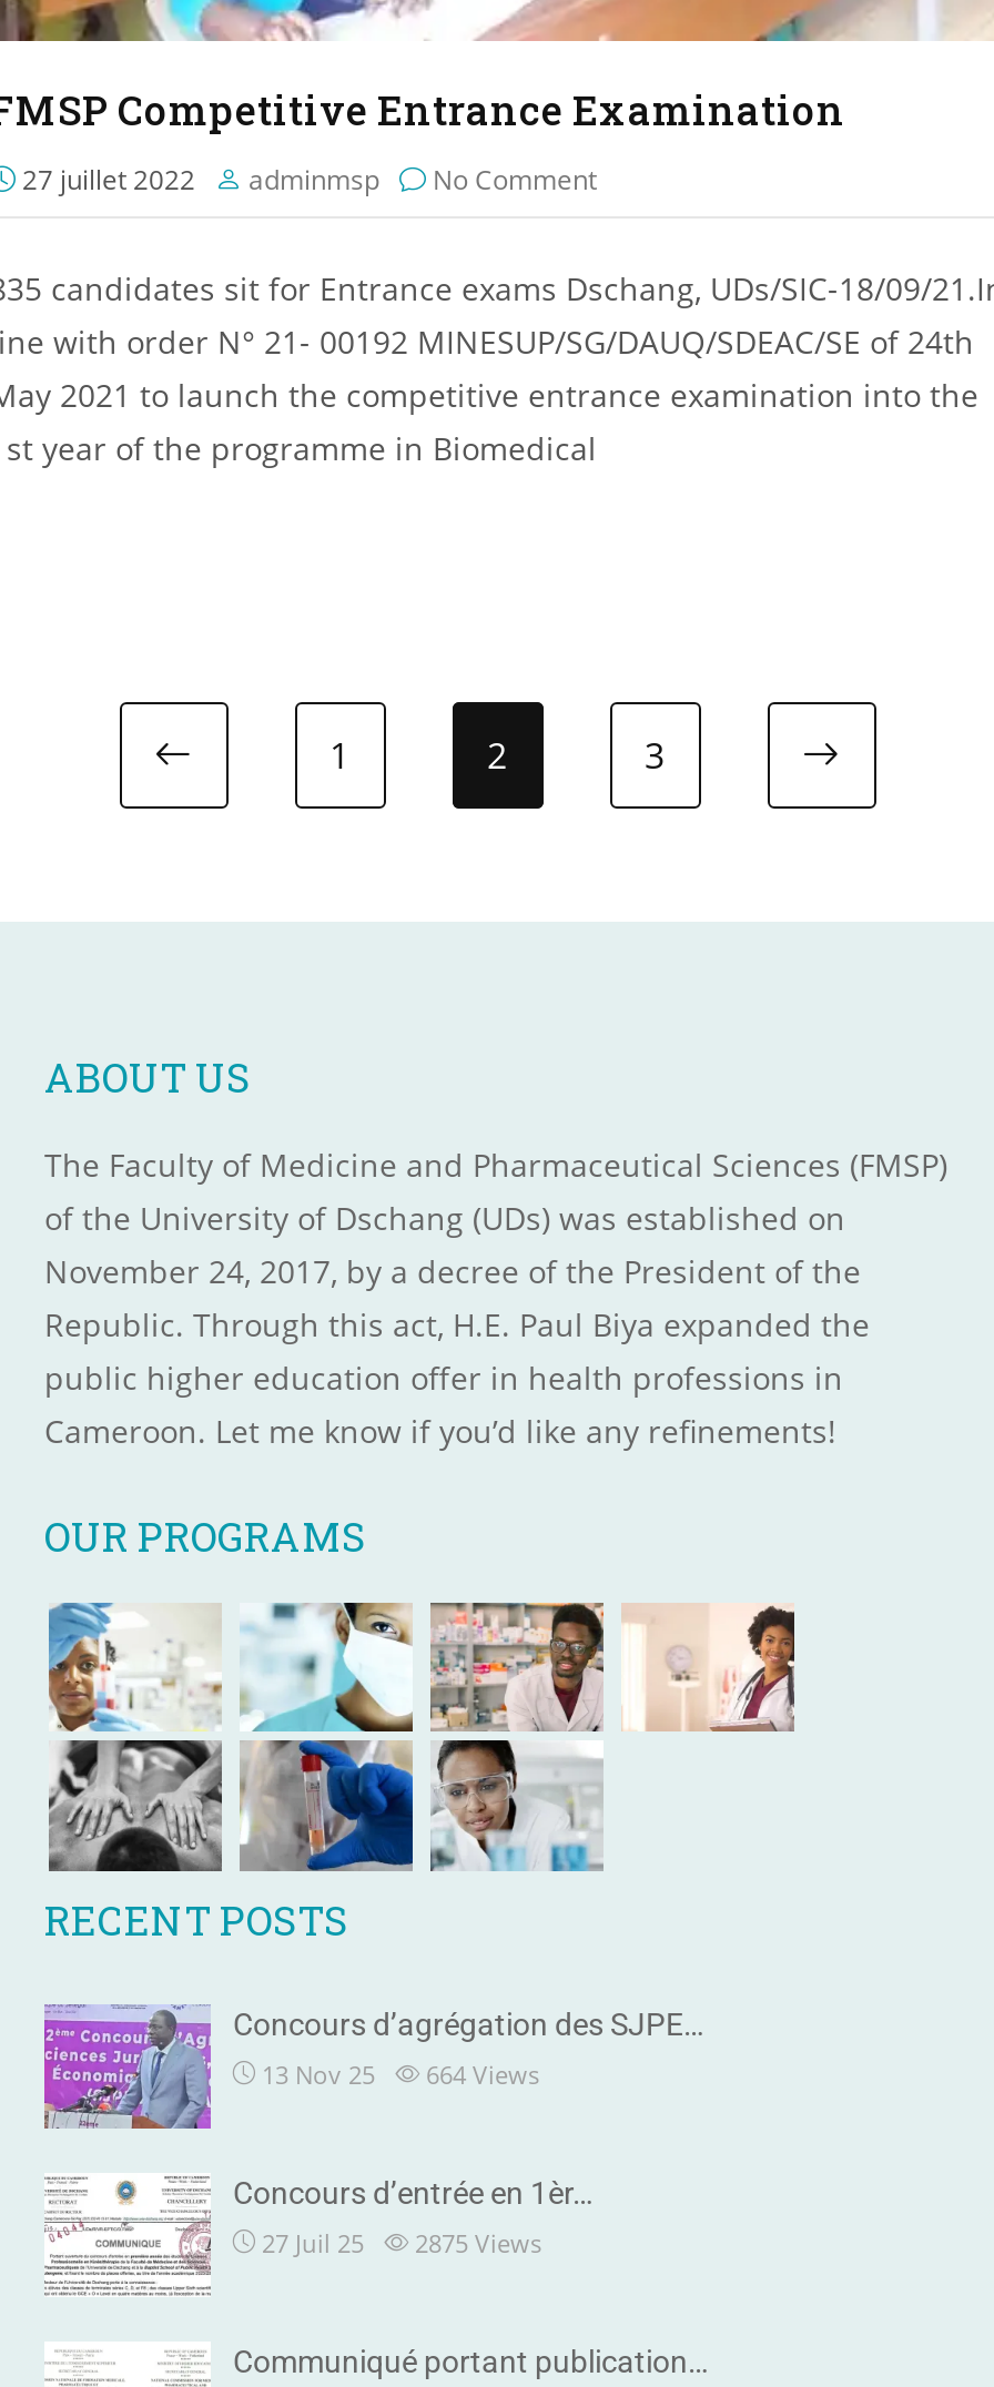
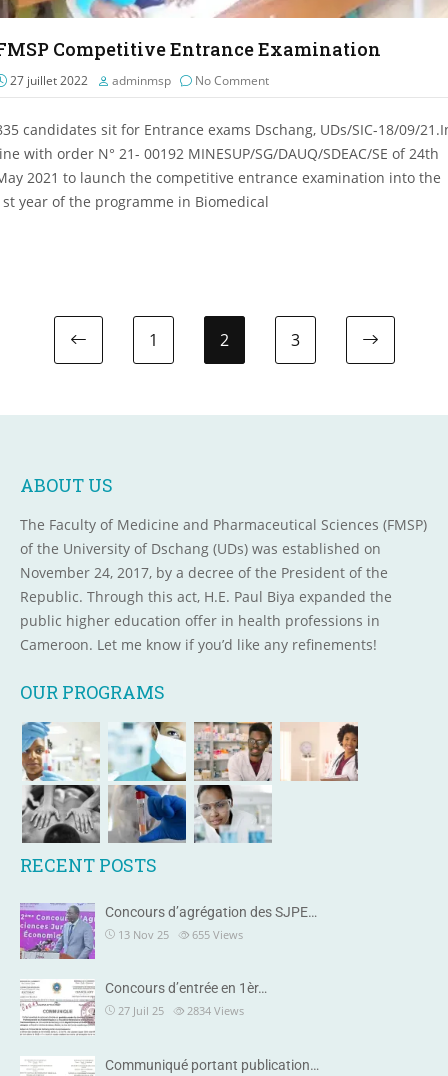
- 13 Nov 25 664 Views
+ 13 Nov 25 655 Views

- 27 Juil 25 2875 Views
+ 27 Juil 25 2834 Views
